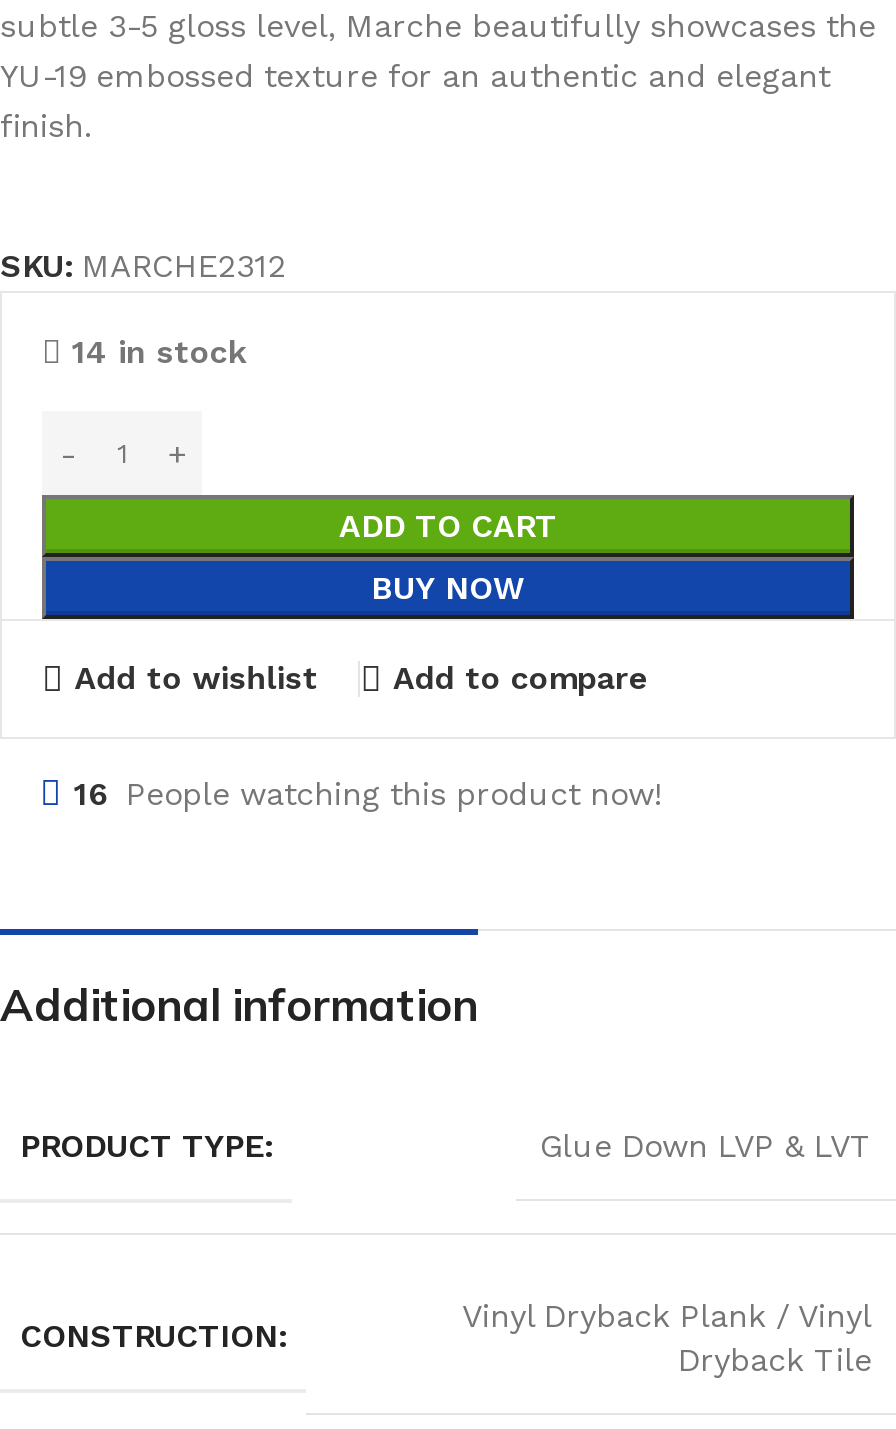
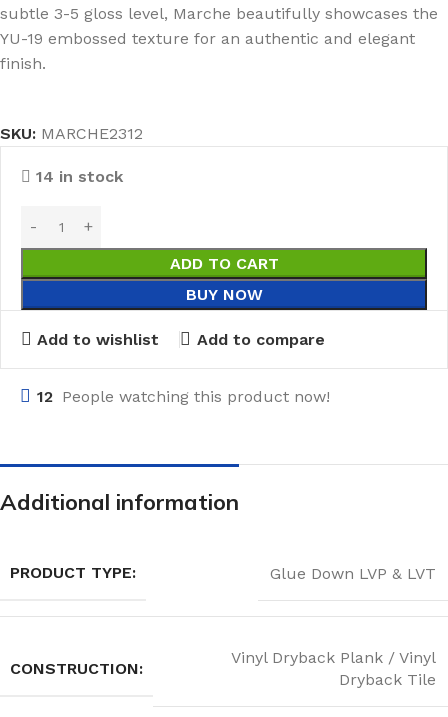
- 16 People watching this product now!
+ 12 People watching this product now!
